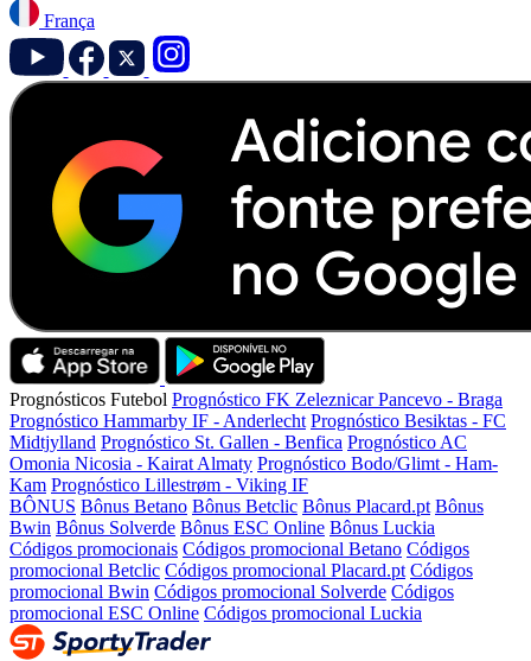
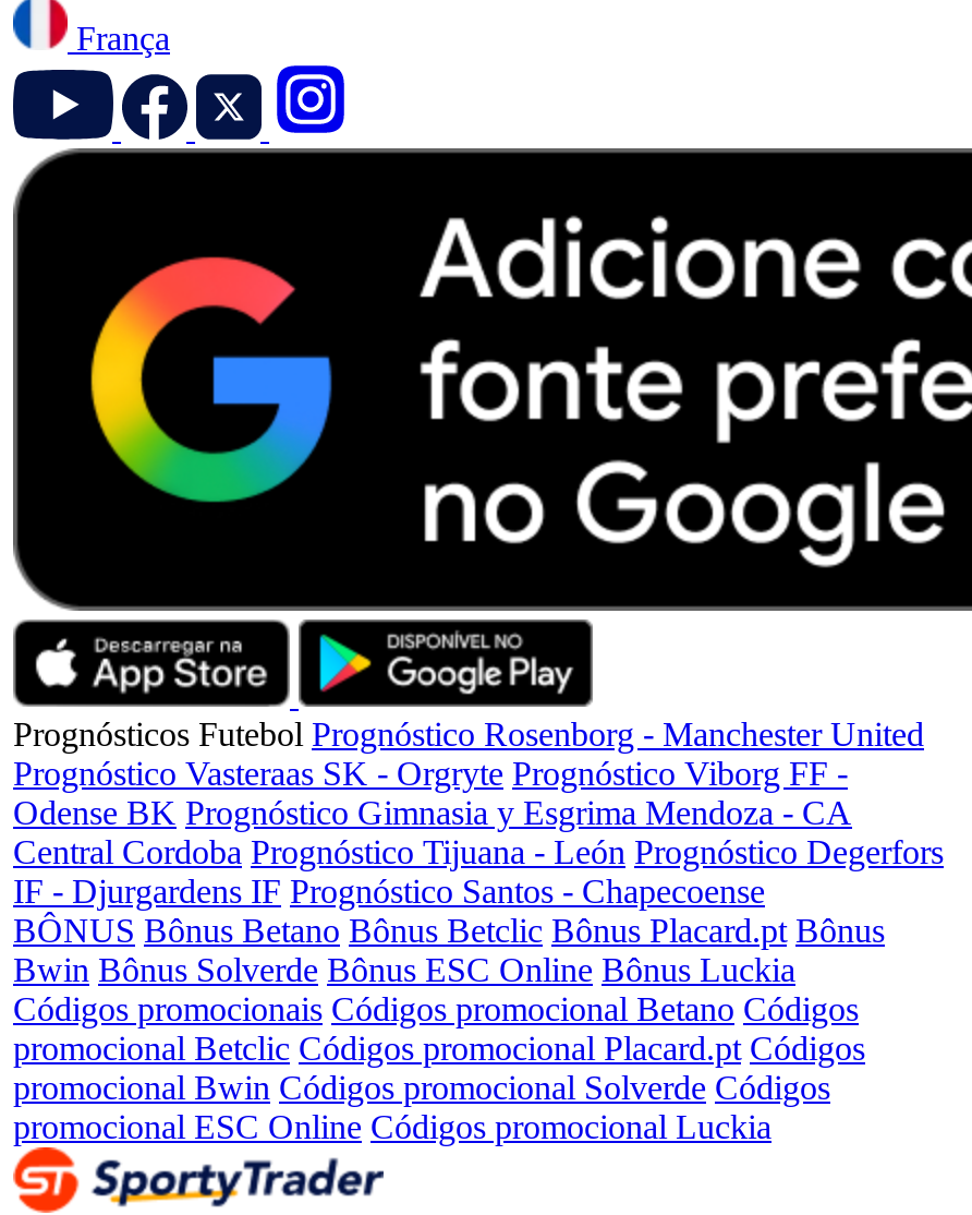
- Prognósticos Futebol Prognóstico FK Zeleznicar Pancevo - Braga
- Prognóstico Hammarby IF - Anderlecht Prognóstico Besiktas - FC
- Midtjylland Prognóstico St. Gallen - Benfica Prognóstico AC
- Omonia Nicosia - Kairat Almaty Prognóstico Bodo/Glimt - Ham-
- Kam Prognóstico Lillestrøm - Viking IF
+ Prognósticos Futebol Prognóstico Rosenborg - Manchester United
+ Prognóstico Vasteraas SK - Orgryte Prognóstico Viborg FF -
+ Odense BK Prognóstico Gimnasia y Esgrima Mendoza - CA
+ Central Cordoba Prognóstico Tijuana - León Prognóstico Degerfors
+ IF - Djurgardens IF Prognóstico Santos - Chapecoense
